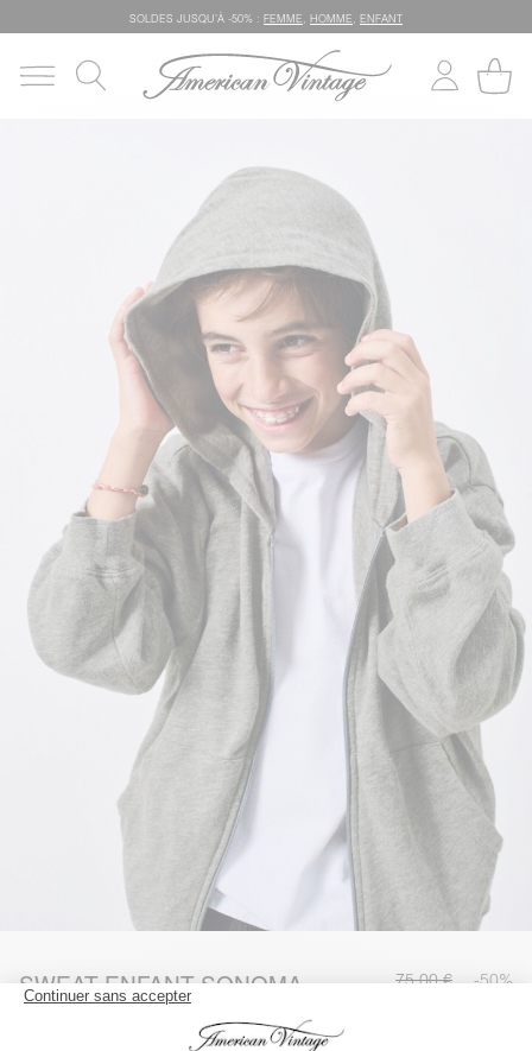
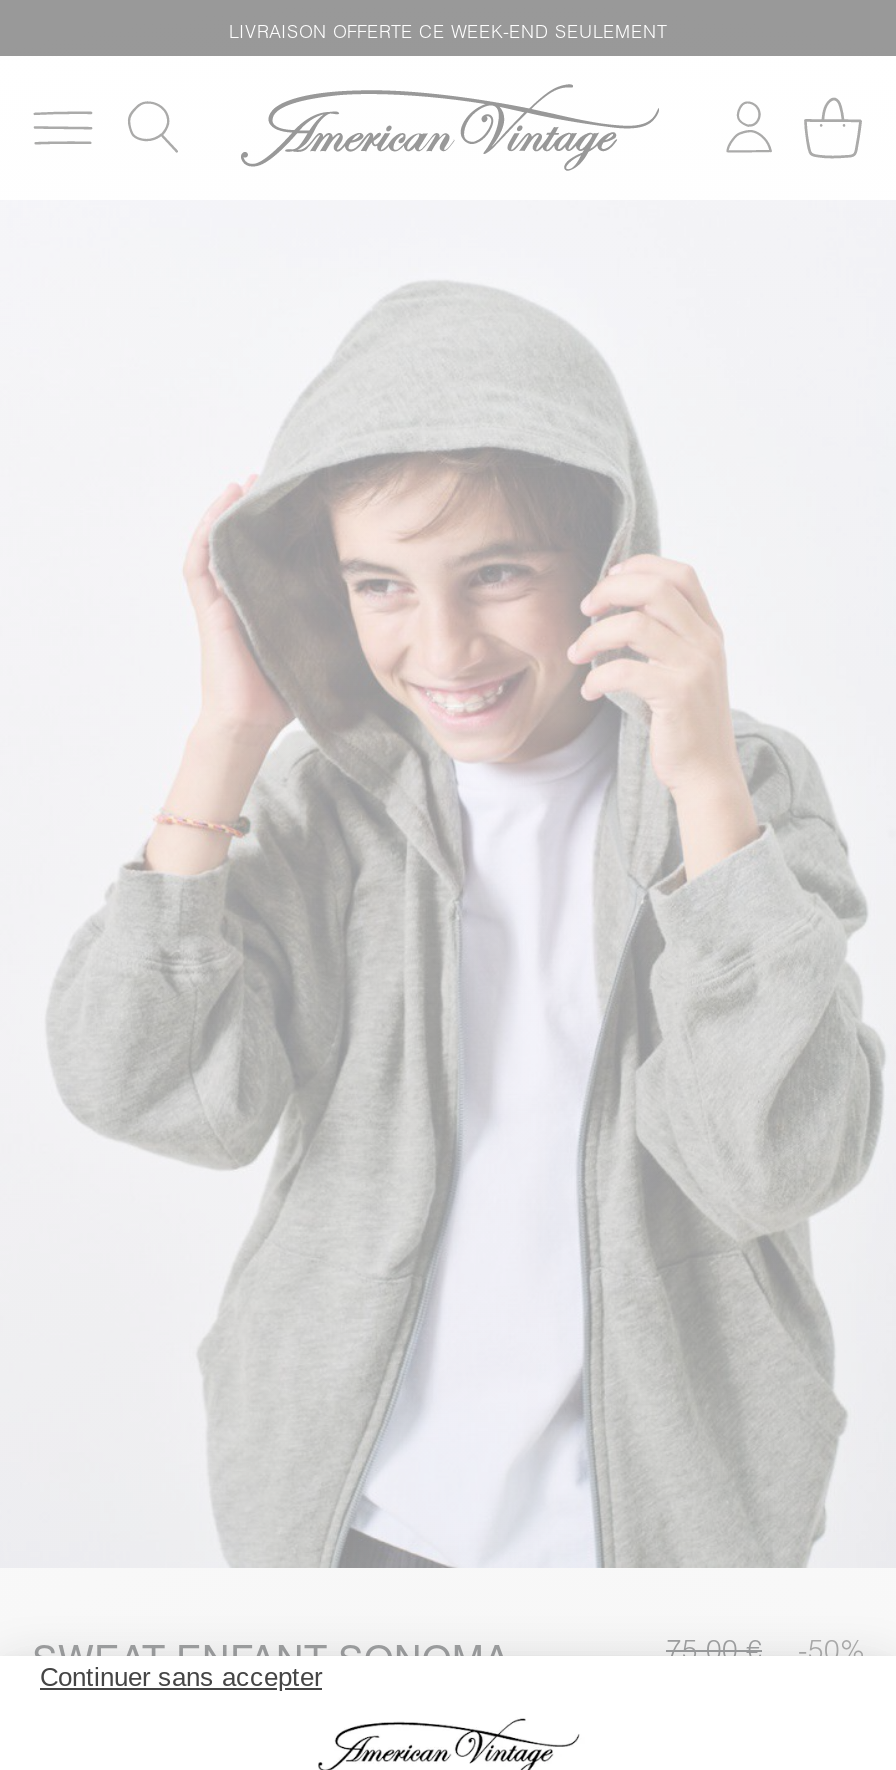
- SOLDES JUSQU’À -50% : FEMME, HOMME, ENFANT
+ LIVRAISON OFFERTE CE WEEK-END SEULEMENT
